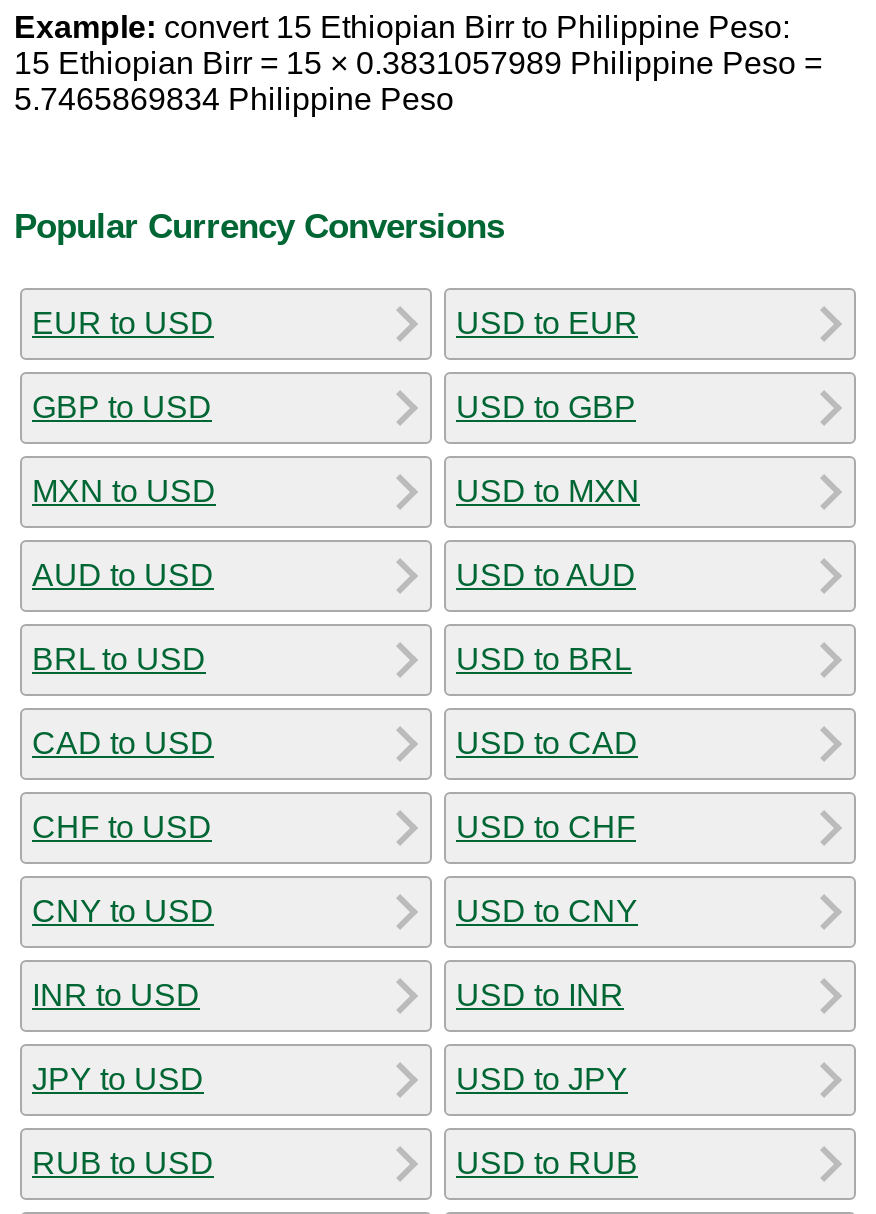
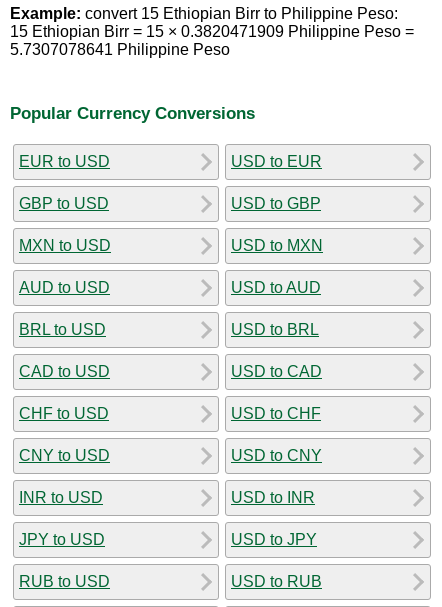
- 15 Ethiopian Birr = 15 × 0.3831057989 Philippine Peso =
+ 15 Ethiopian Birr = 15 × 0.3820471909 Philippine Peso =

- 5.7465869834 Philippine Peso
+ 5.7307078641 Philippine Peso
